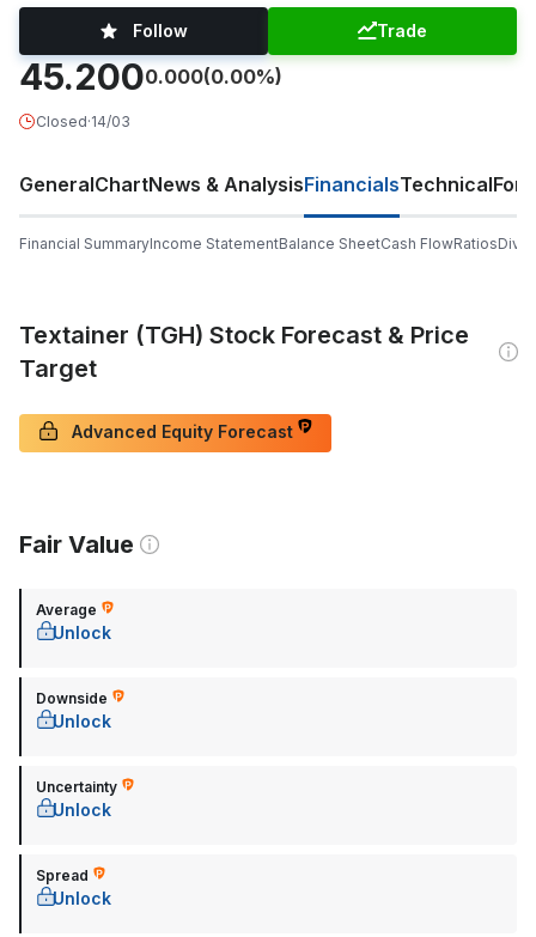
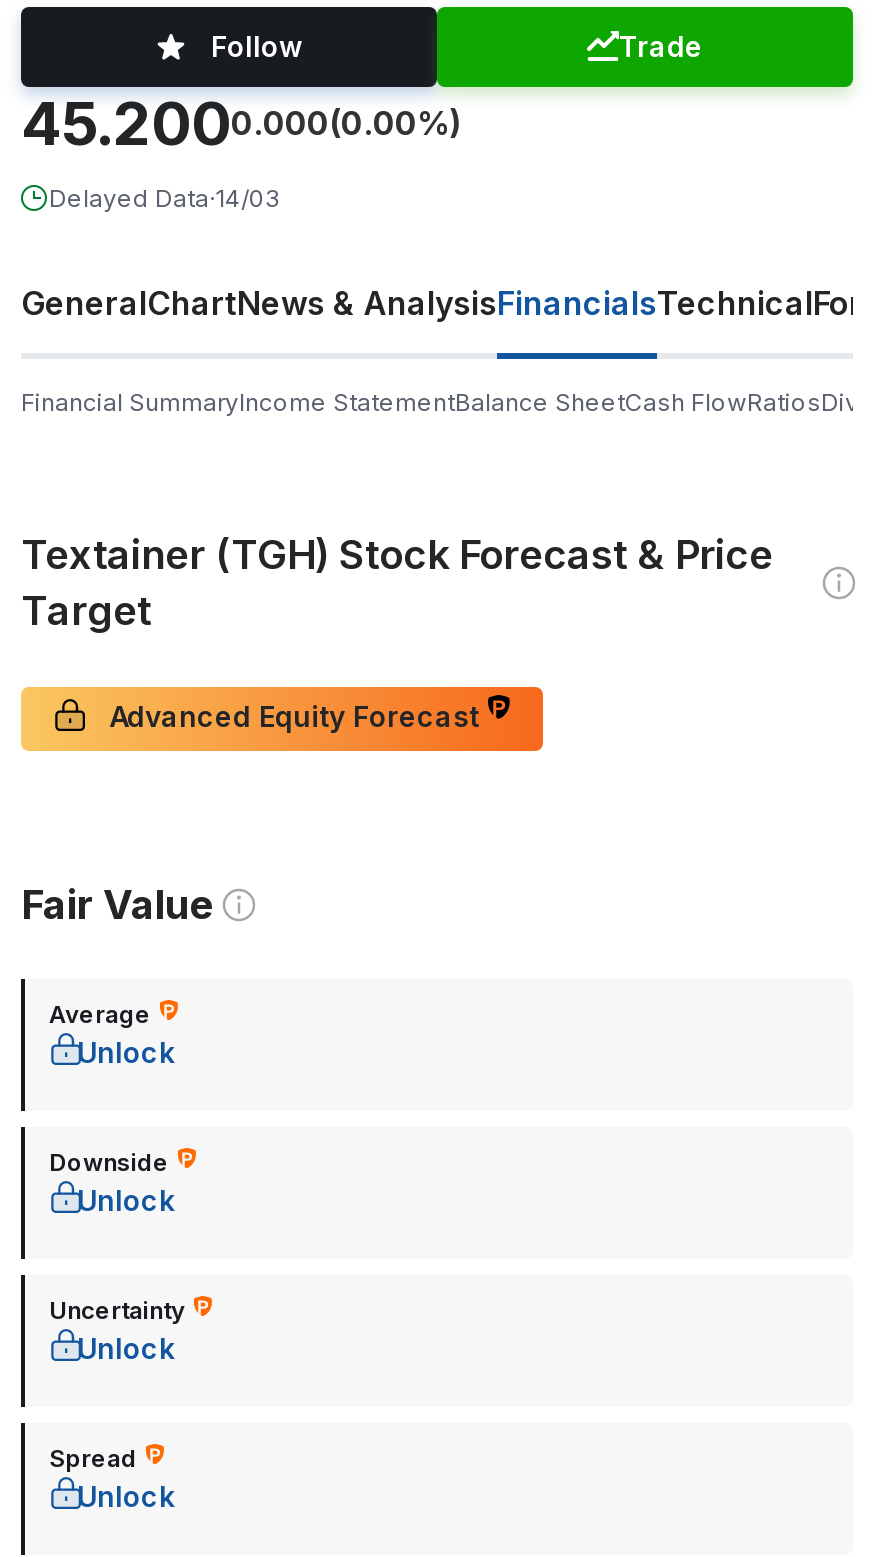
- Closed·14/03
+ Delayed Data·14/03
